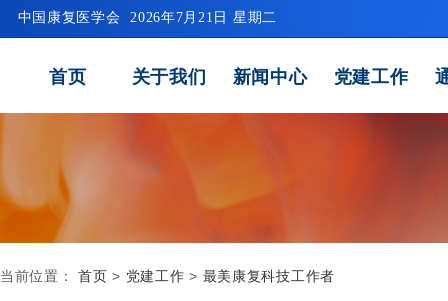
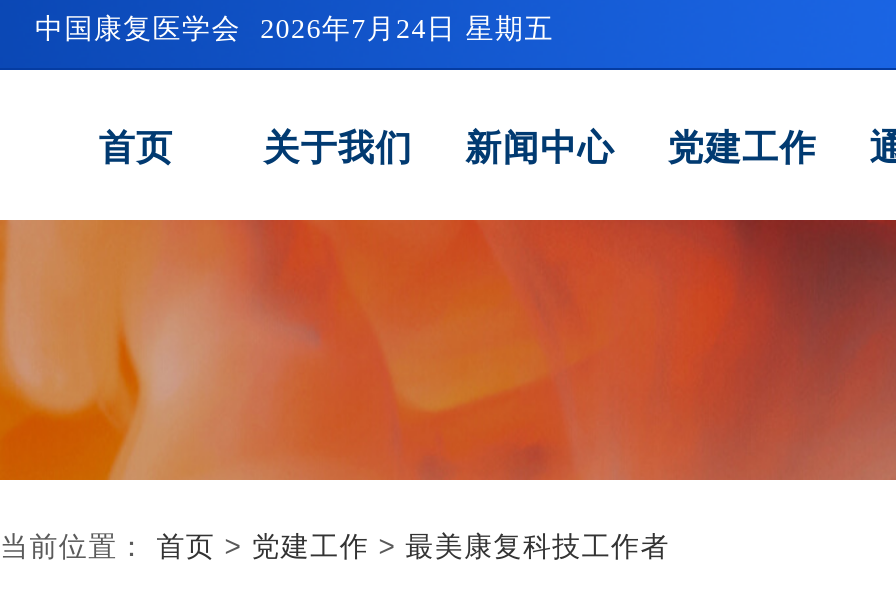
- 中国康复医学会 2026年7月21日 星期二
+ 中国康复医学会 2026年7月24日 星期五
